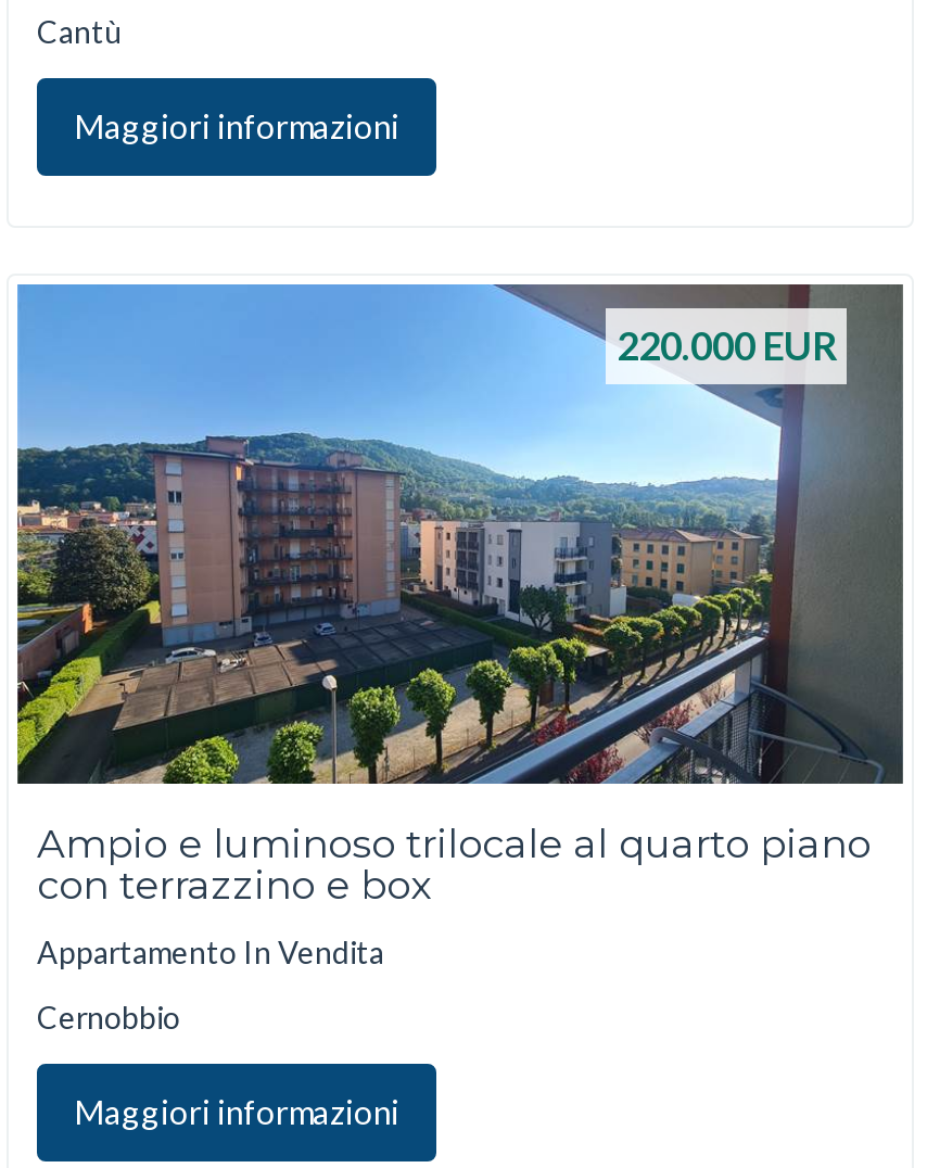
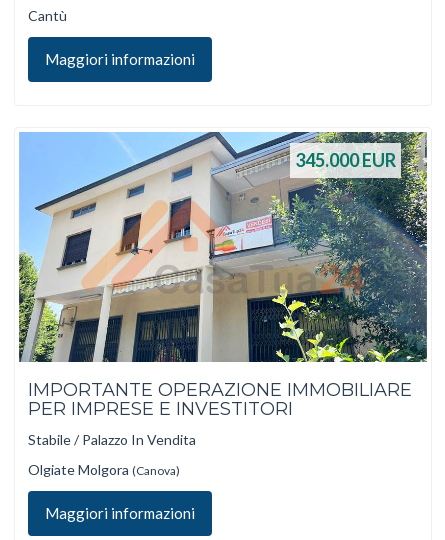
- [image]
- 220.000 EUR
+ [image]
+ 345.000 EUR

- Ampio e luminoso trilocale al quarto piano
- con terrazzino e box
+ IMPORTANTE OPERAZIONE IMMOBILIARE
+ PER IMPRESE E INVESTITORI

- Appartamento In Vendita
+ Stabile / Palazzo In Vendita

- Cernobbio
+ Olgiate Molgora (Canova)
